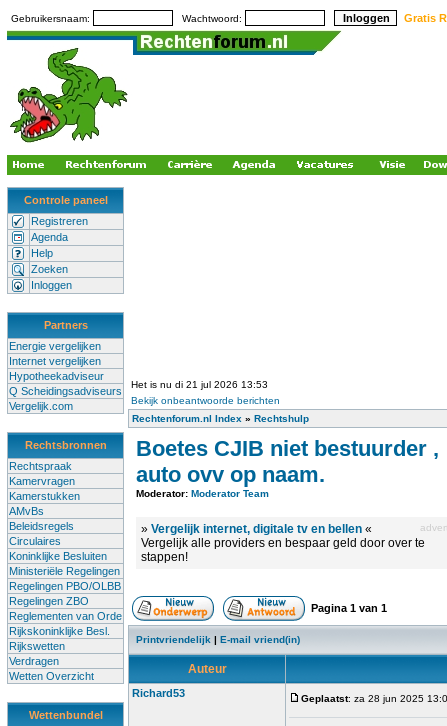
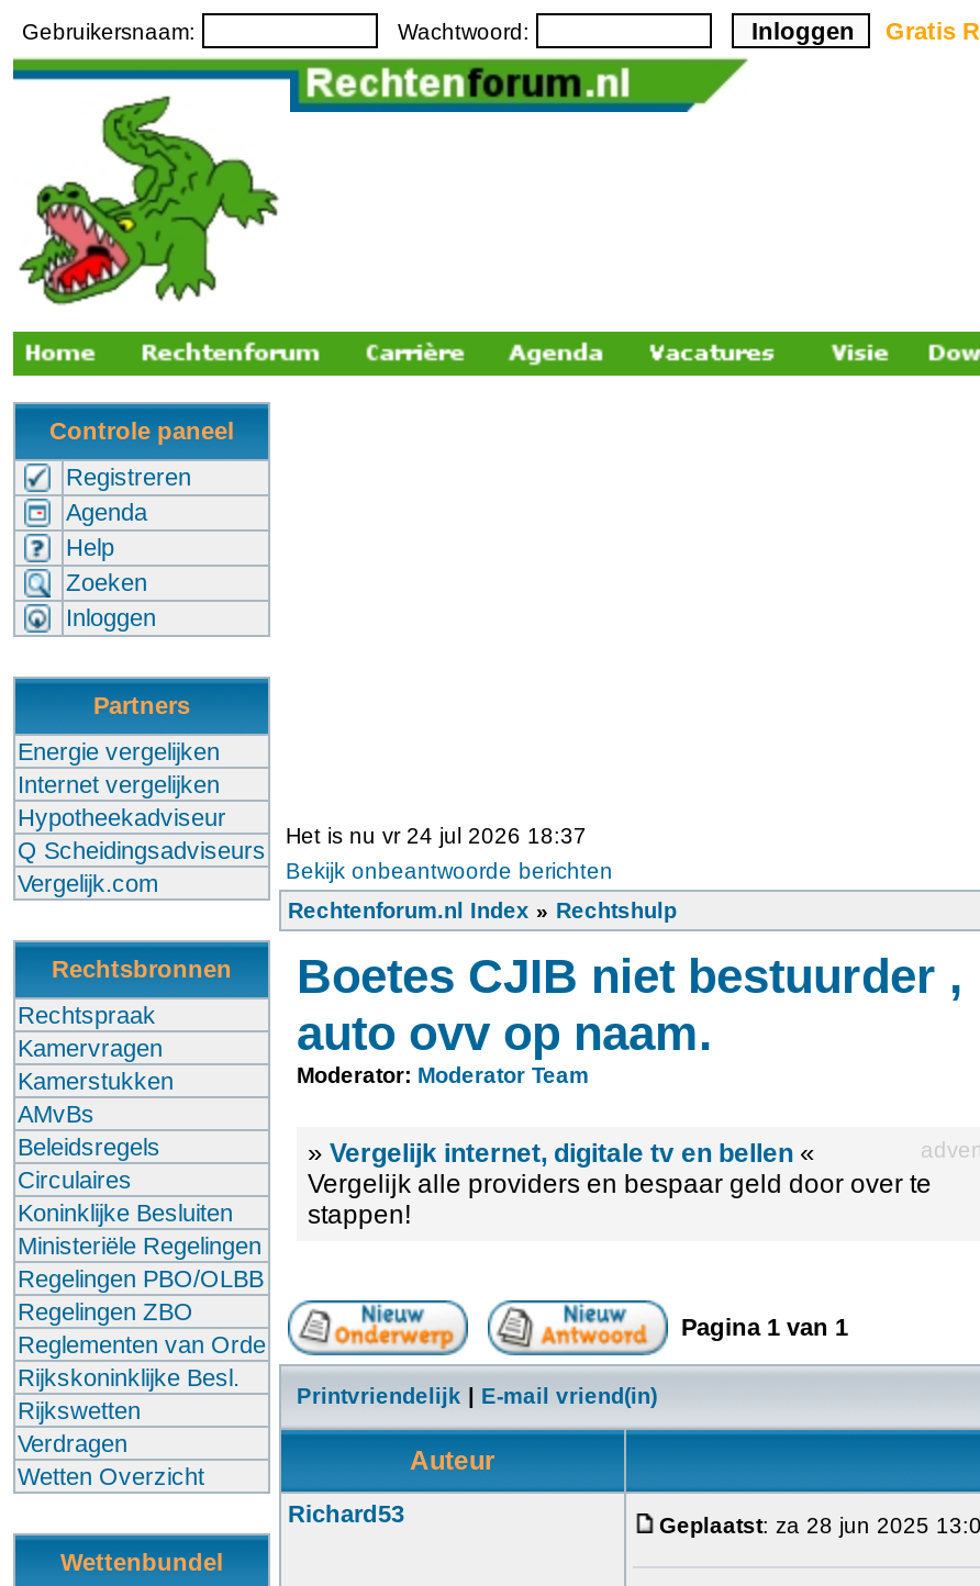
- Het is nu di 21 jul 2026 13:53
+ Het is nu vr 24 jul 2026 18:37
